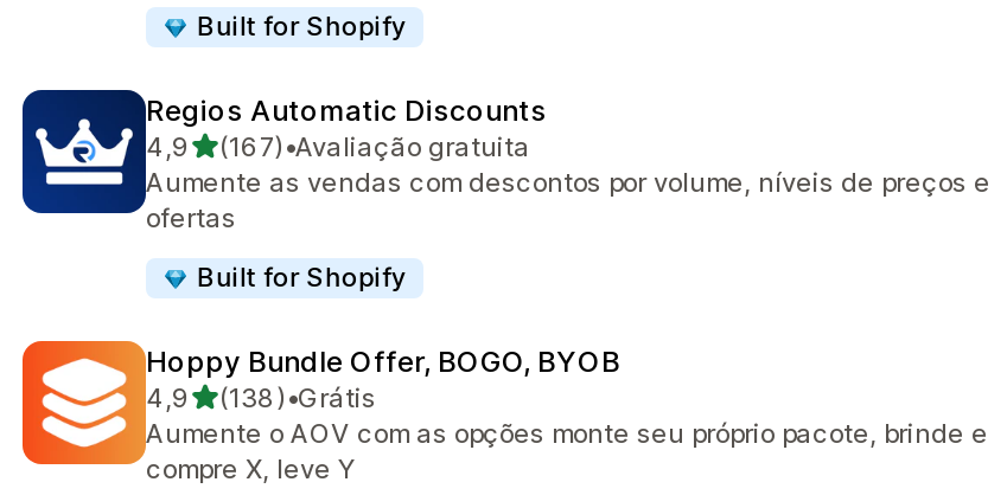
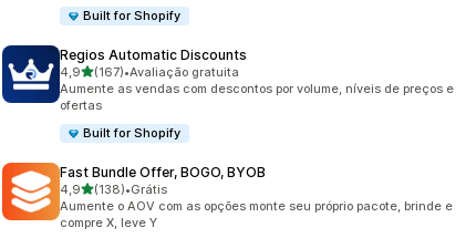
- Hoppy Bundle Offer, BOGO, BYOB
+ Fast Bundle Offer, BOGO, BYOB
